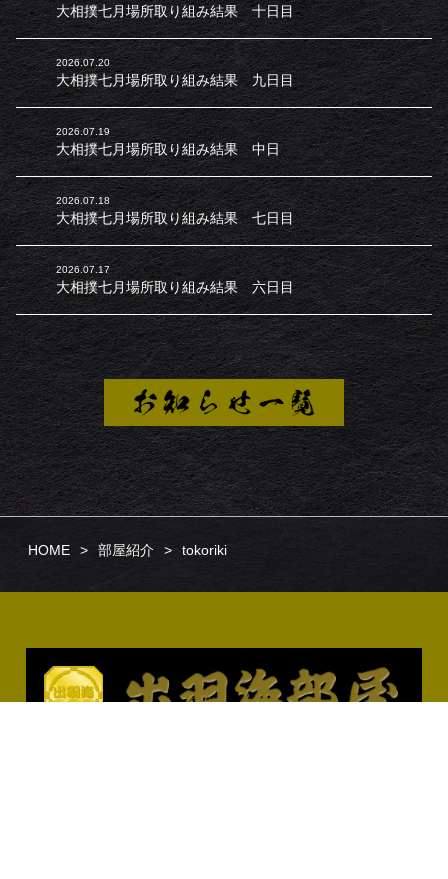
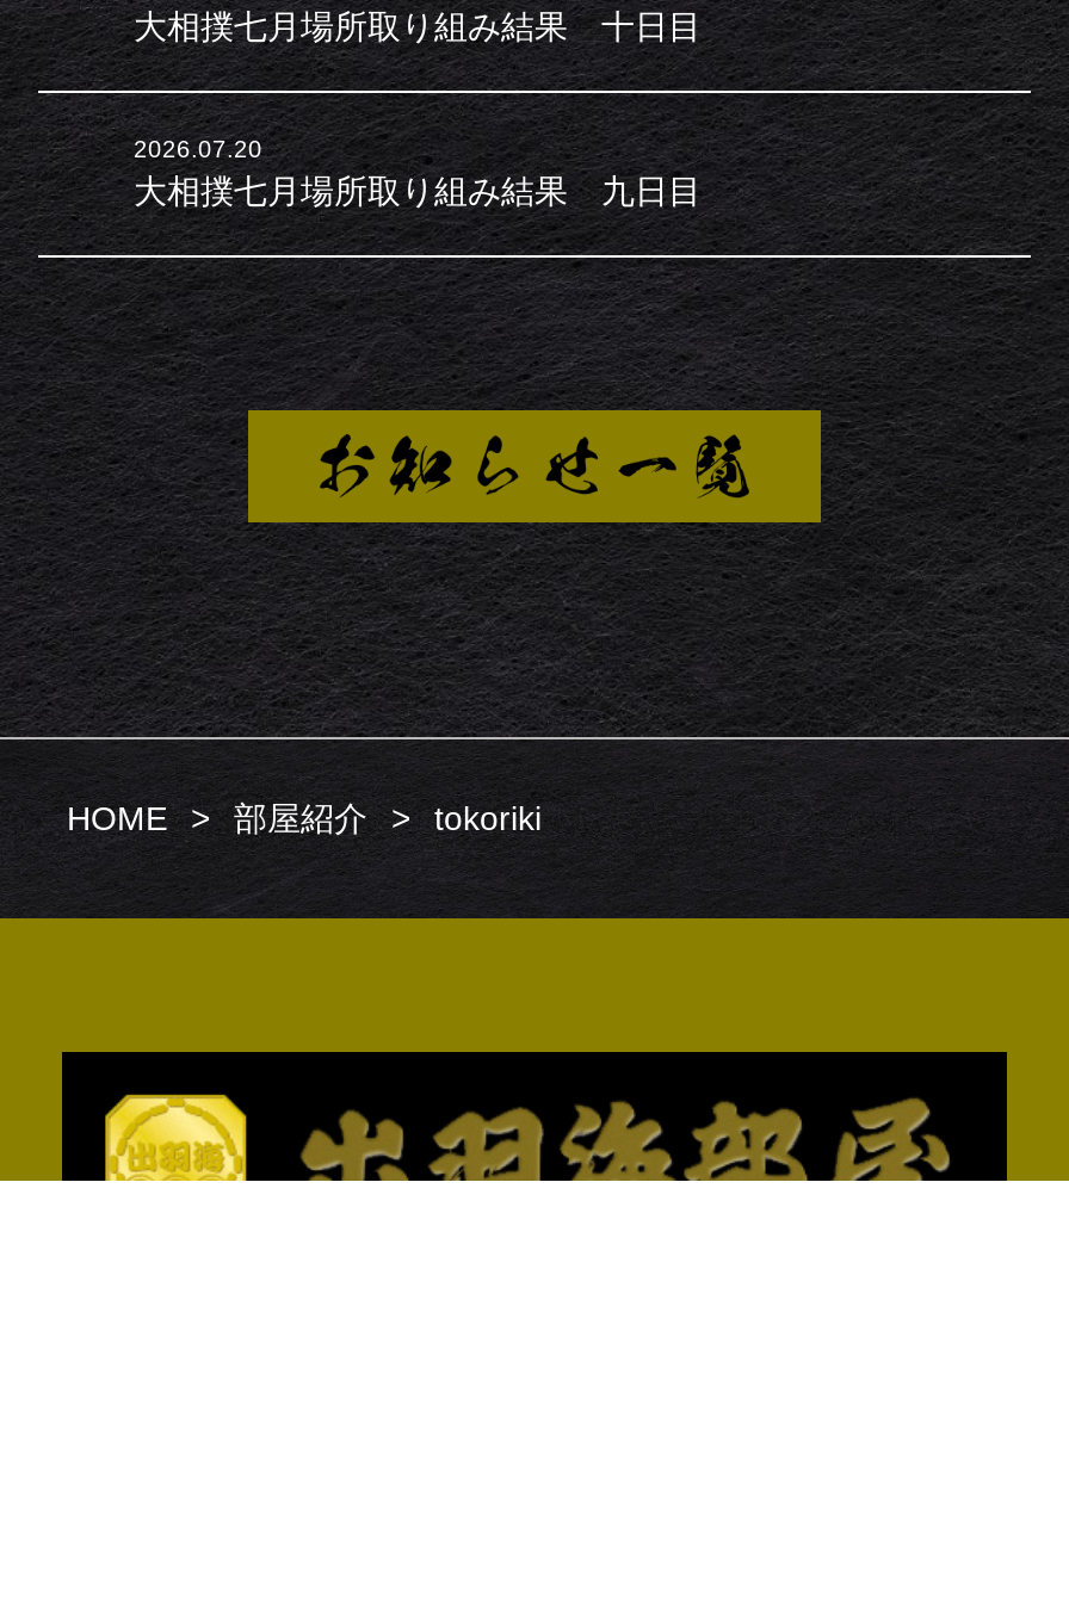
- 2026.07.19
- 大相撲七月場所取り組み結果 中日
- 2026.07.18
- 大相撲七月場所取り組み結果 七日目
- 2026.07.17
- 大相撲七月場所取り組み結果 六日目
